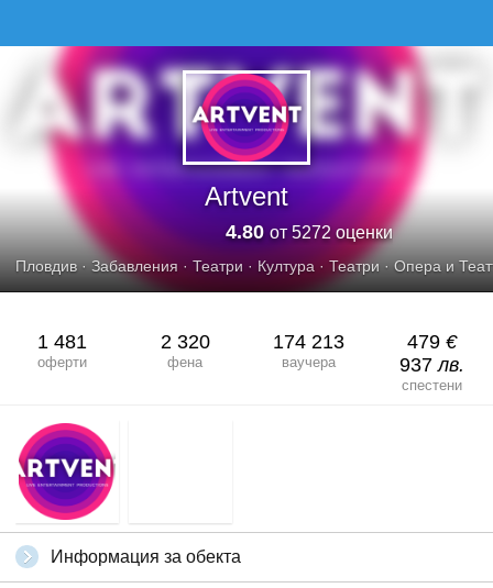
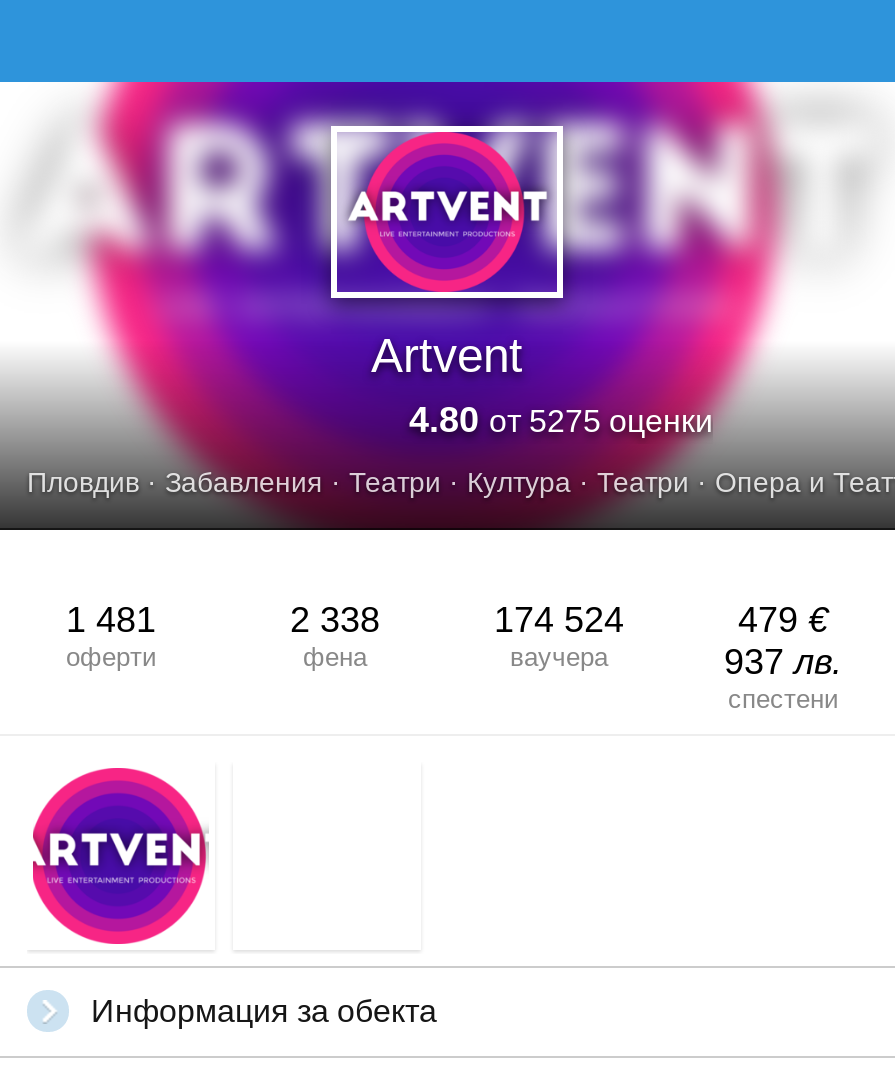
- 4.80 от 5272 оценки
+ 4.80 от 5275 оценки

- 2 320
+ 2 338

- 174 213
+ 174 524
